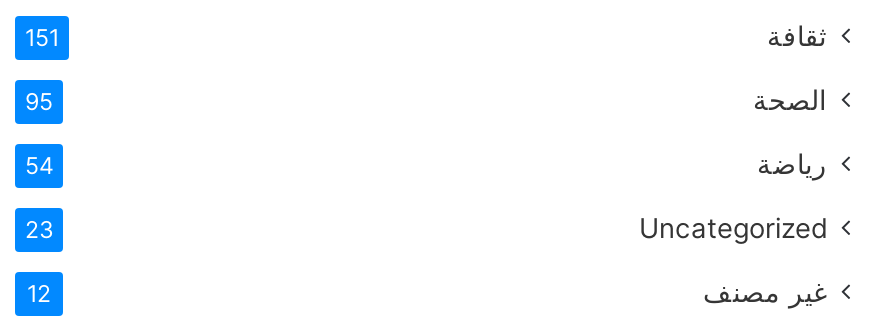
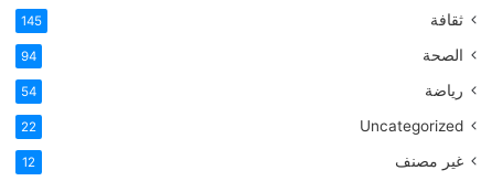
- 151
+ 145

- 95
+ 94

- 23
+ 22
